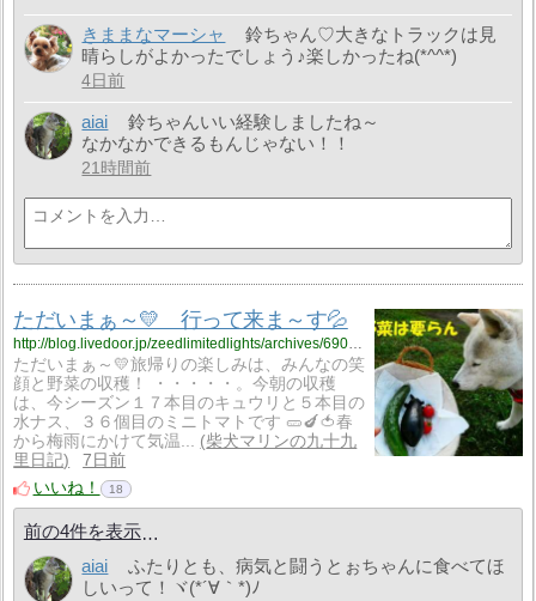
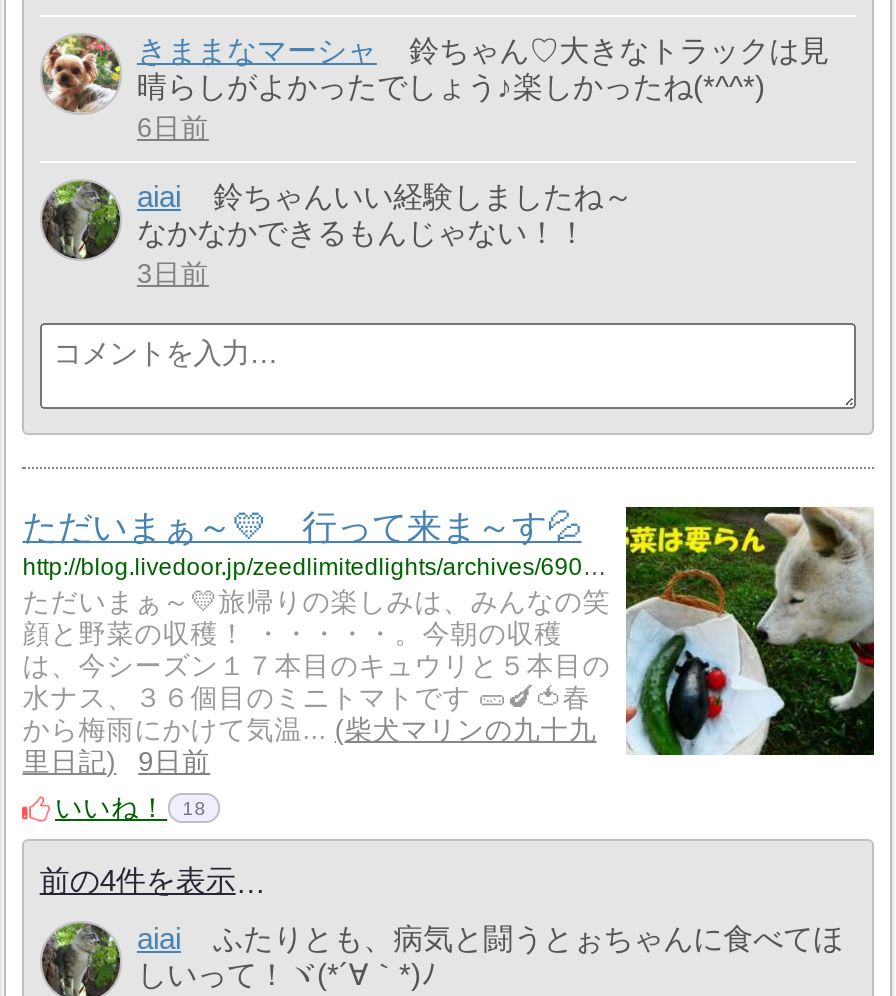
- 4日前
+ 6日前

- 21時間前
+ 3日前

- 里日記 7日前
+ 里日記 9日前
